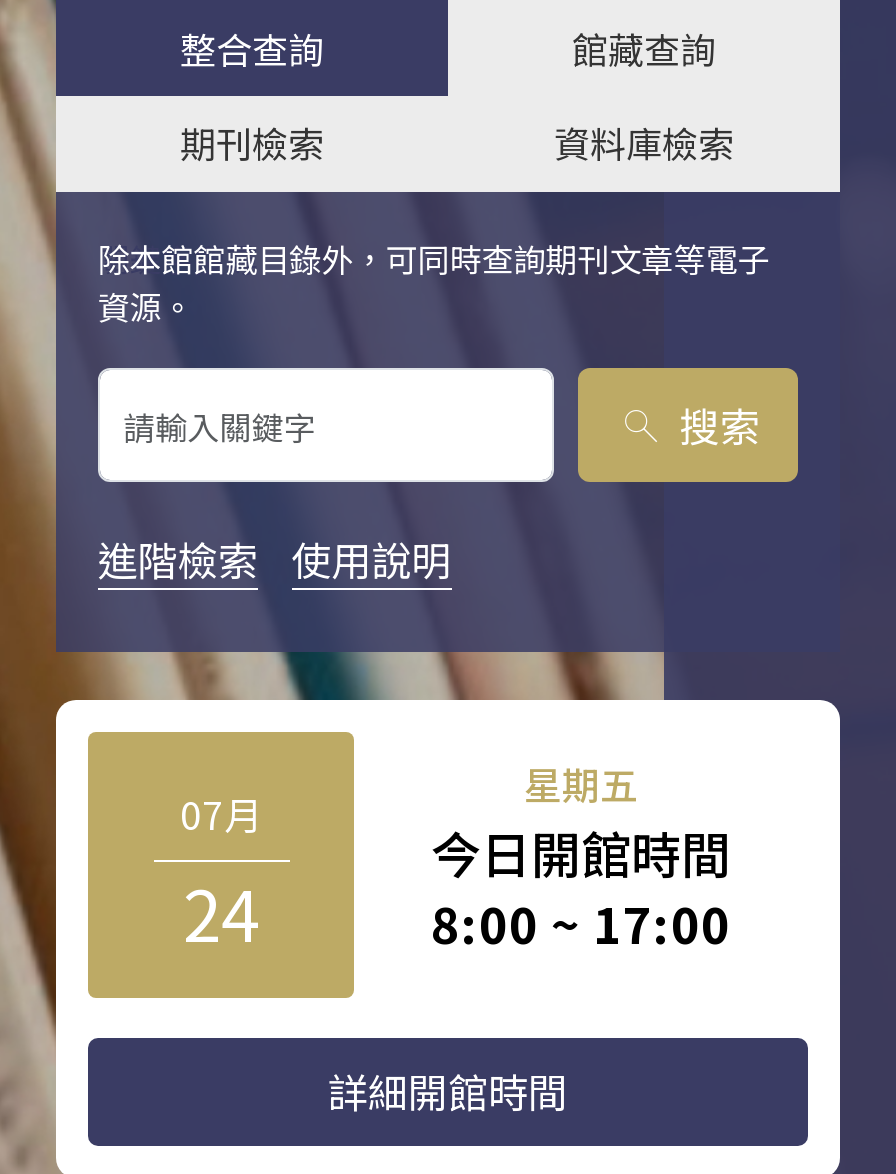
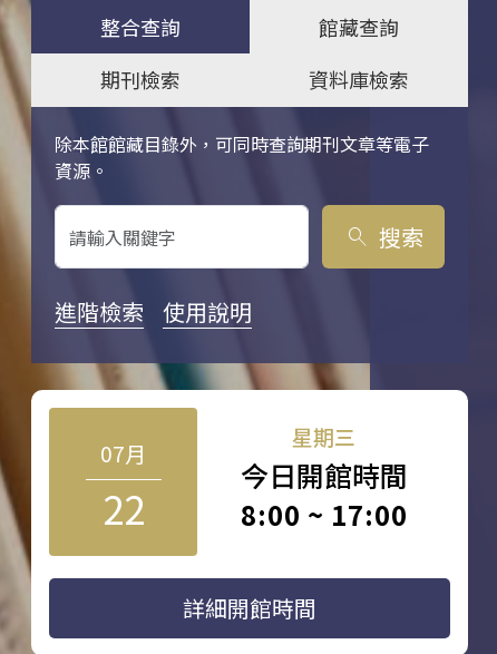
- 星期五
+ 星期三

- 24
+ 22
